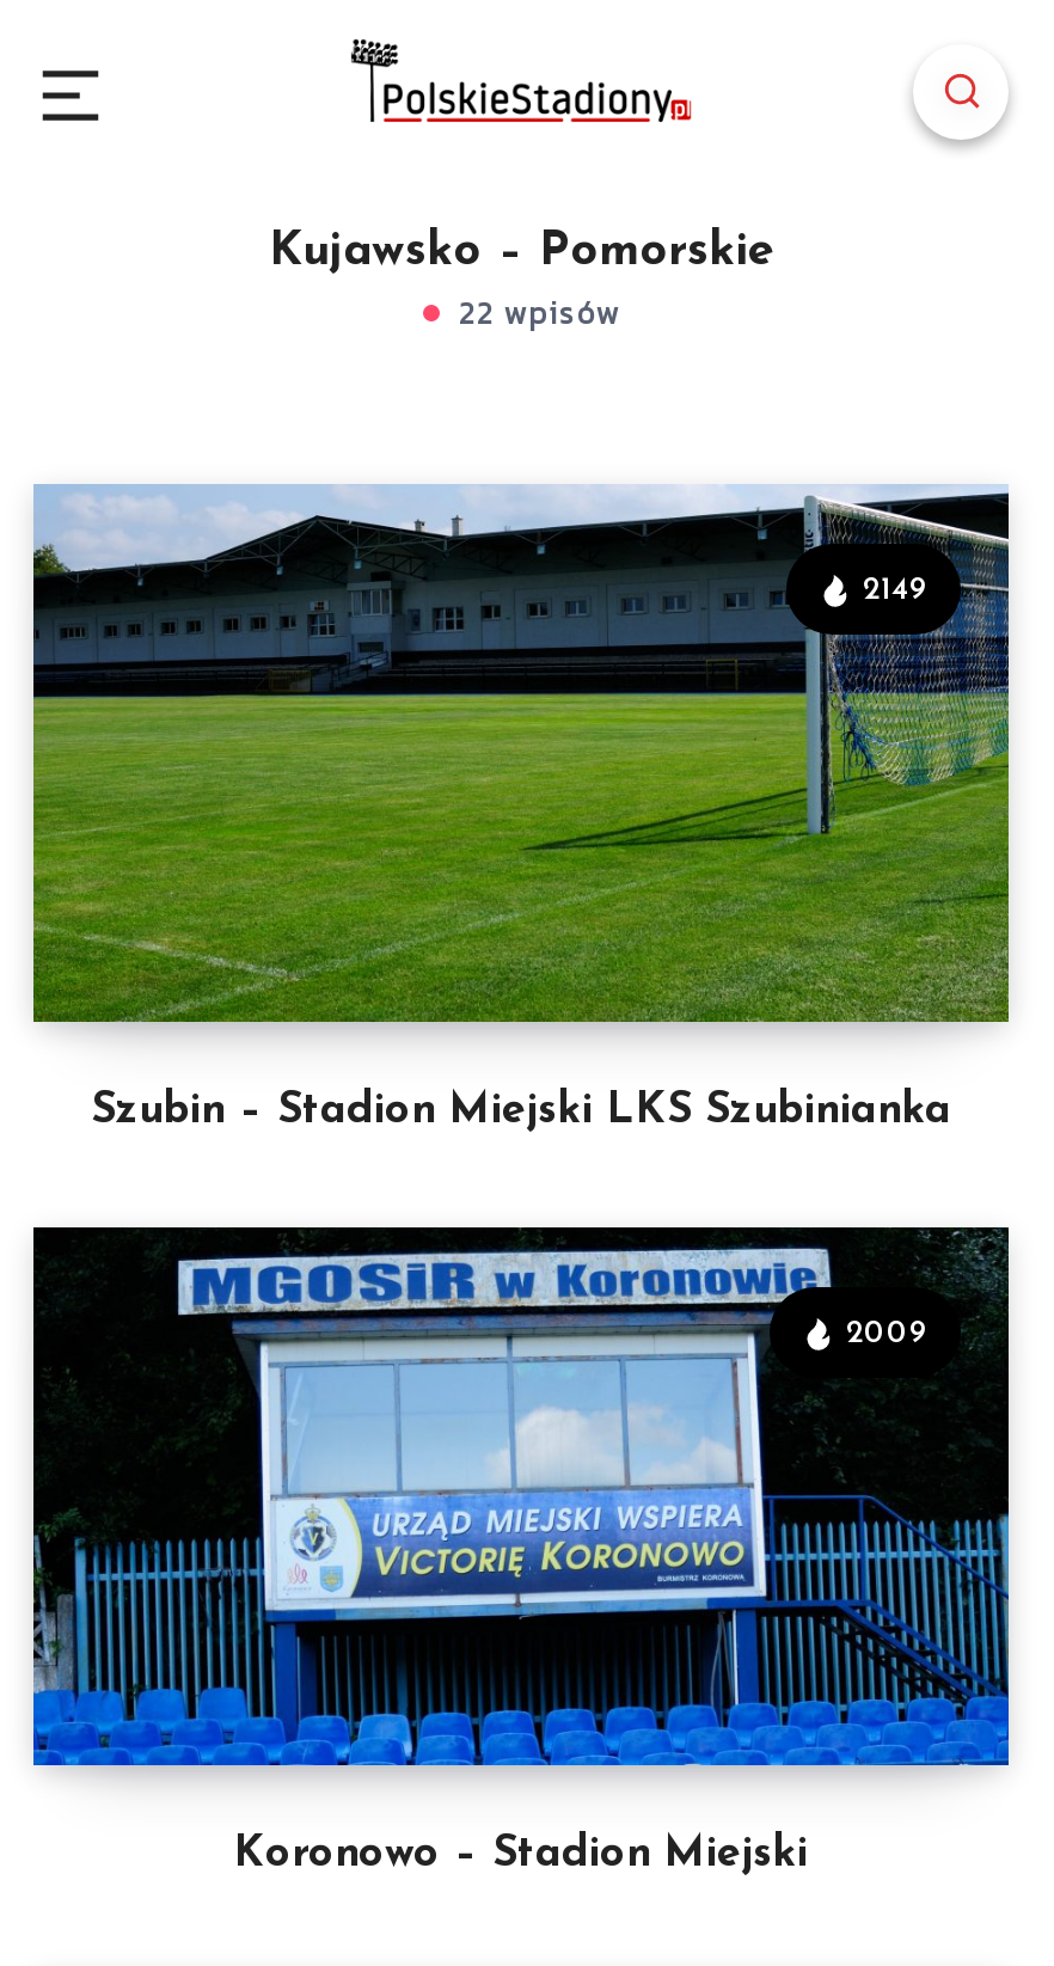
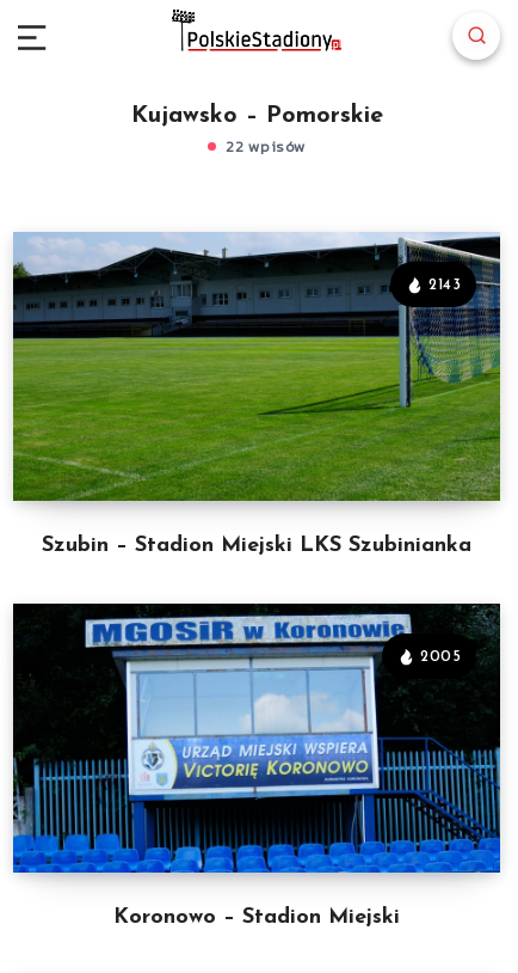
- 2149
+ 2143

- 2009
+ 2005
